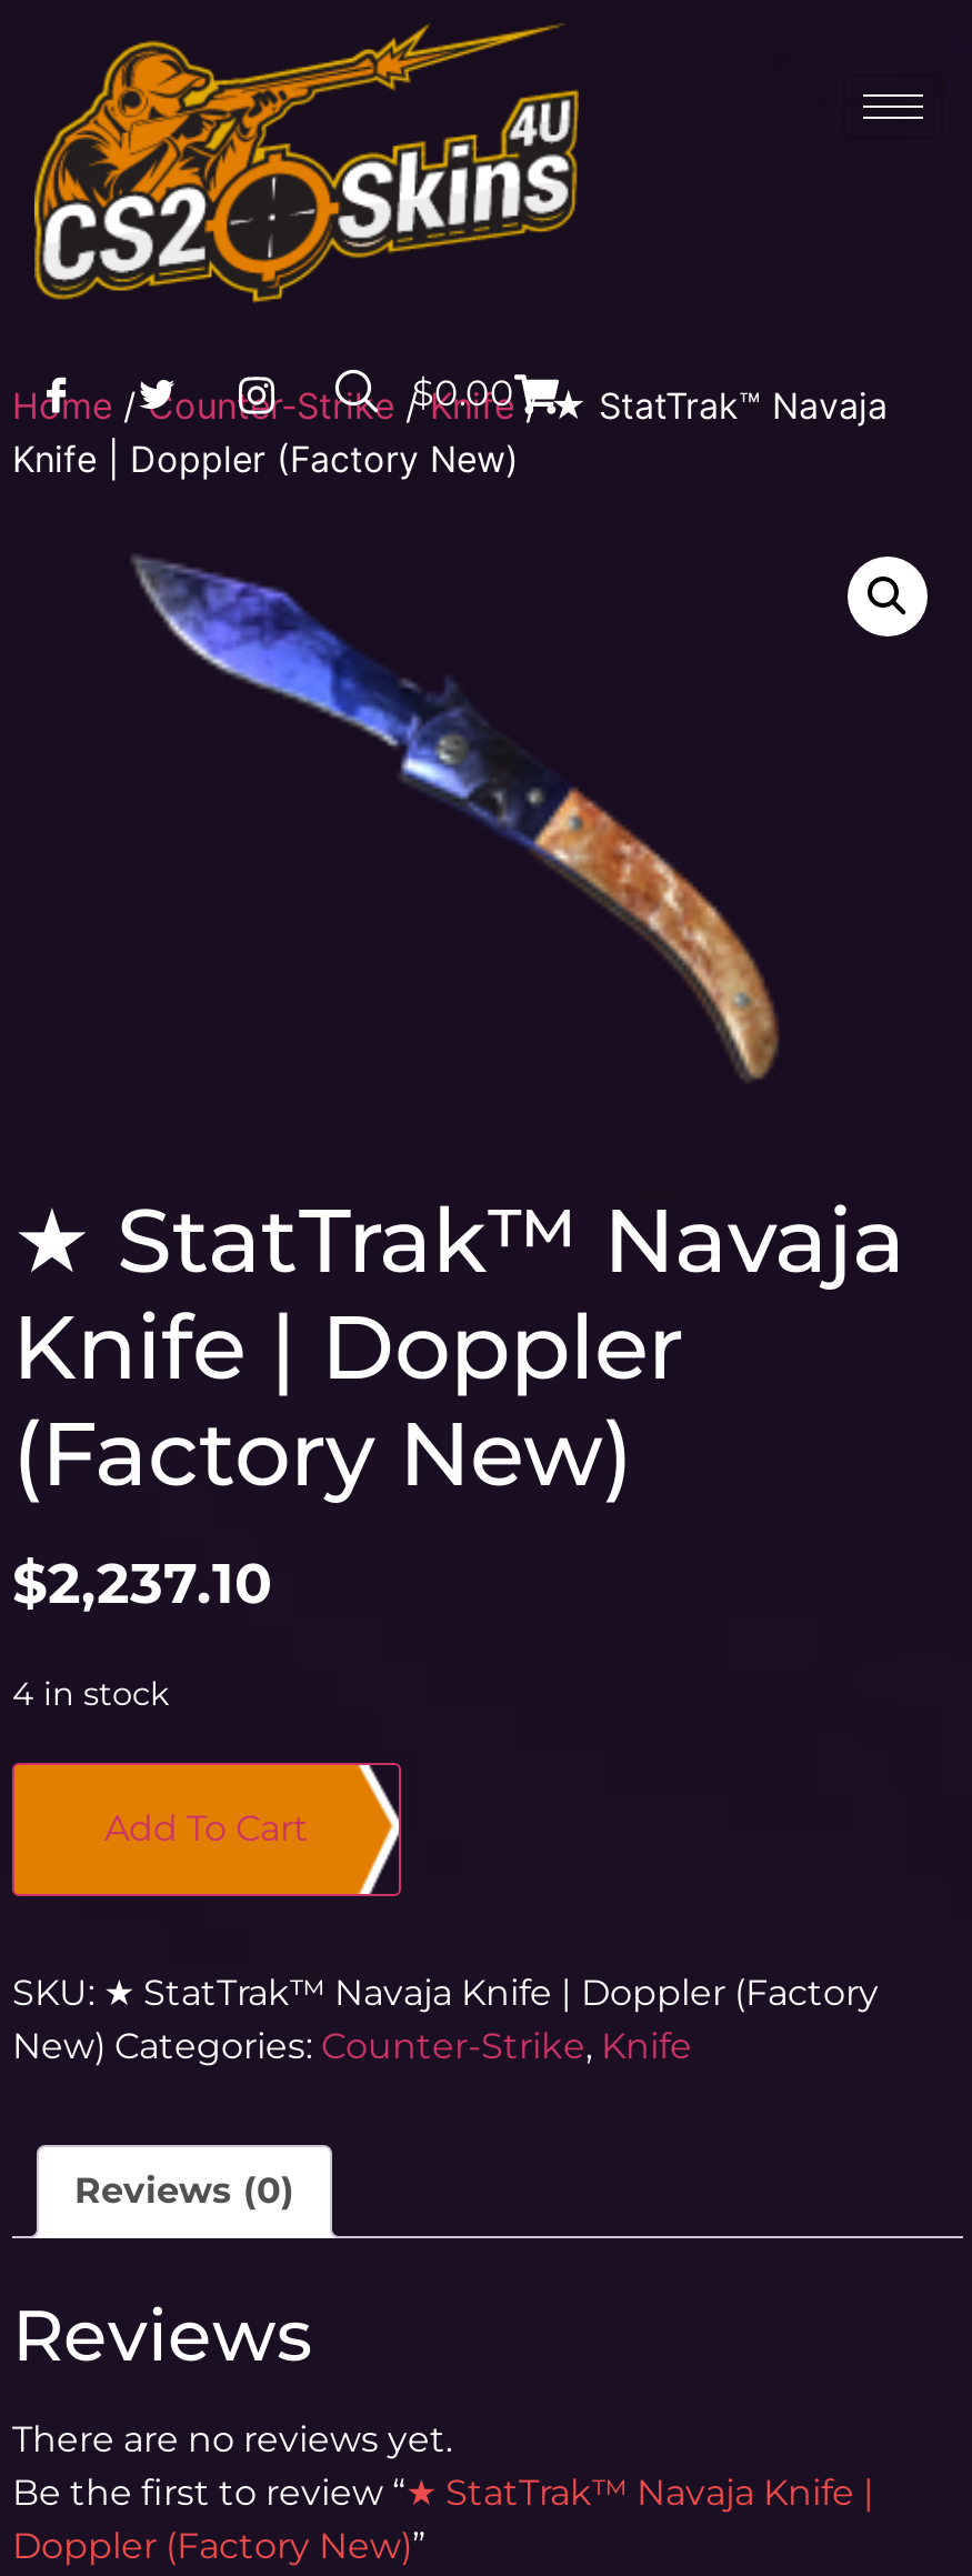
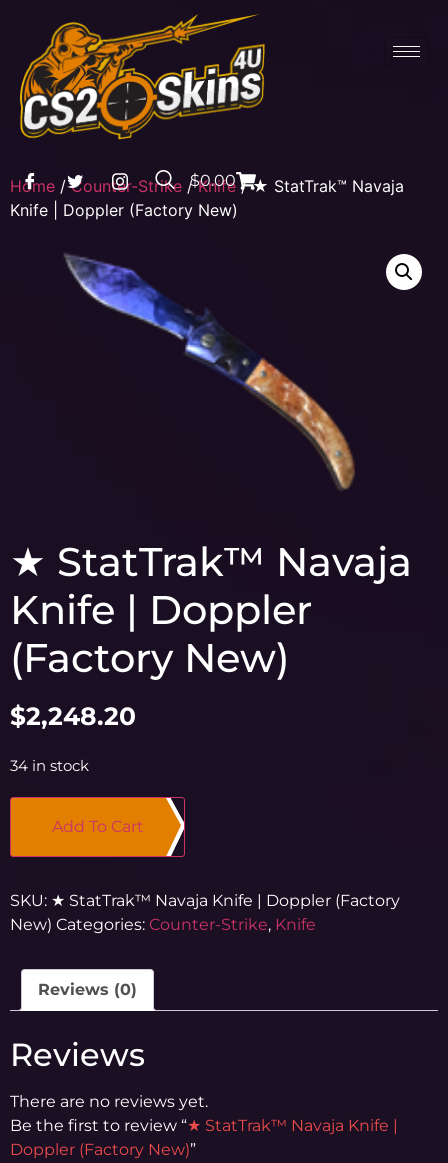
- $2,237.10
+ $2,248.20

- 4 in stock
+ 34 in stock
